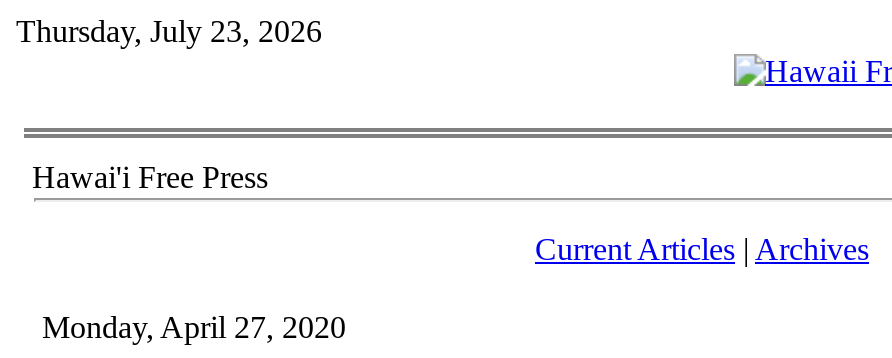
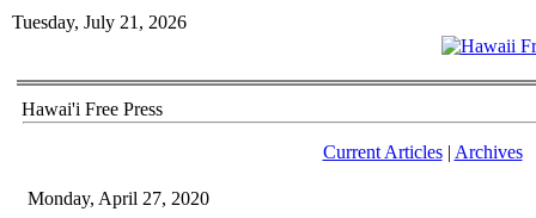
- Thursday, July 23, 2026
+ Tuesday, July 21, 2026
